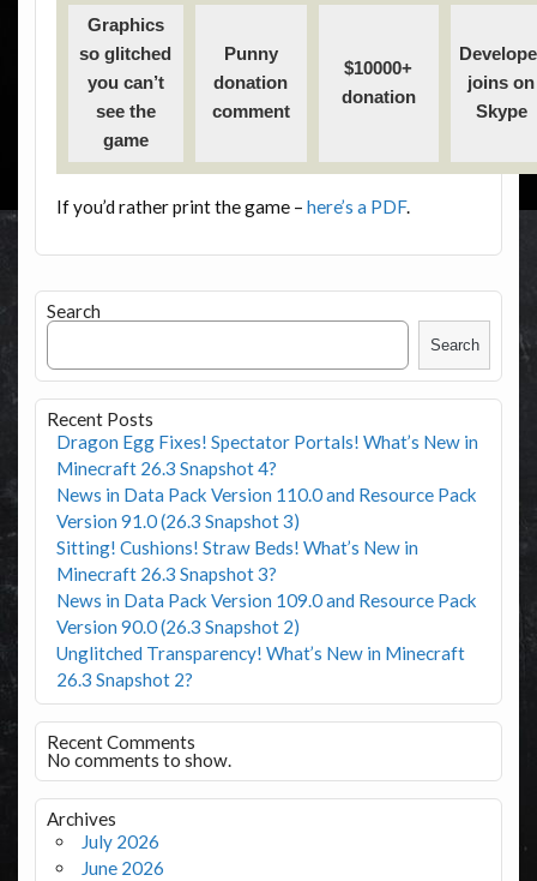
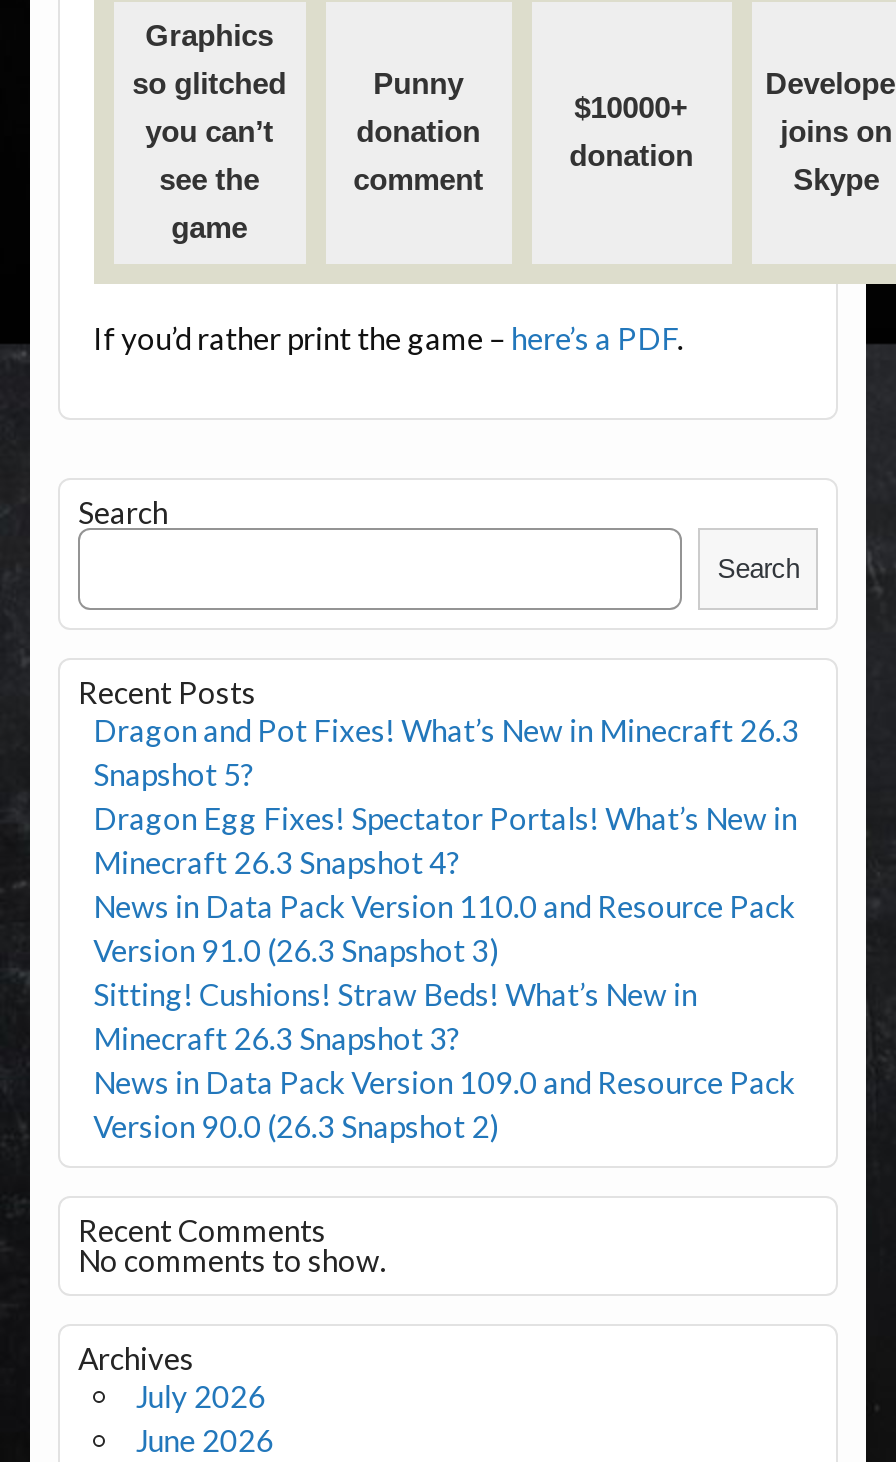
+ Dragon and Pot Fixes! What’s New in Minecraft 26.3
+ Snapshot 5?

moved down: Dragon Egg Fixes! Spectator Portals! What’s New in | Minecraft 26.3 Snapshot 4? | News in Data Pack Version 110.0 and Resource Pack | Version 91.0 (26.3 Snapshot 3) | Sitting! Cushions! Straw Beds! What’s New in | Minecraft 26.3 Snapshot 3? | News in Data Pack Version 109.0 and Resource Pack | Version 90.0 (26.3 Snapshot 2)

- Unglitched Transparency! What’s New in Minecraft
- 26.3 Snapshot 2?
